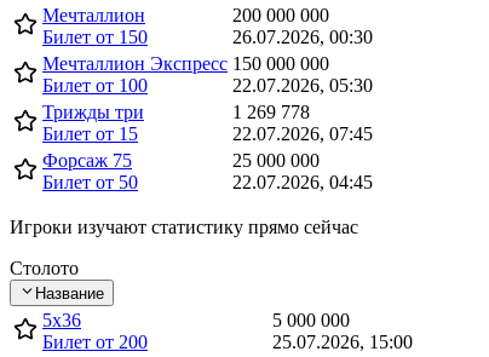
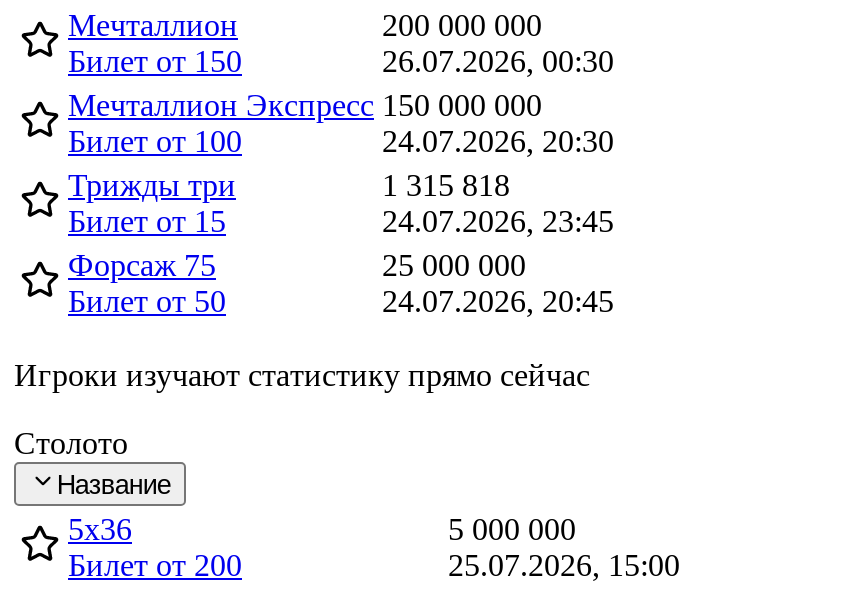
- 22.07.2026, 05:30
+ 24.07.2026, 20:30

- 1 269 778
+ 1 315 818

- 22.07.2026, 07:45
+ 24.07.2026, 23:45

- 22.07.2026, 04:45
+ 24.07.2026, 20:45
